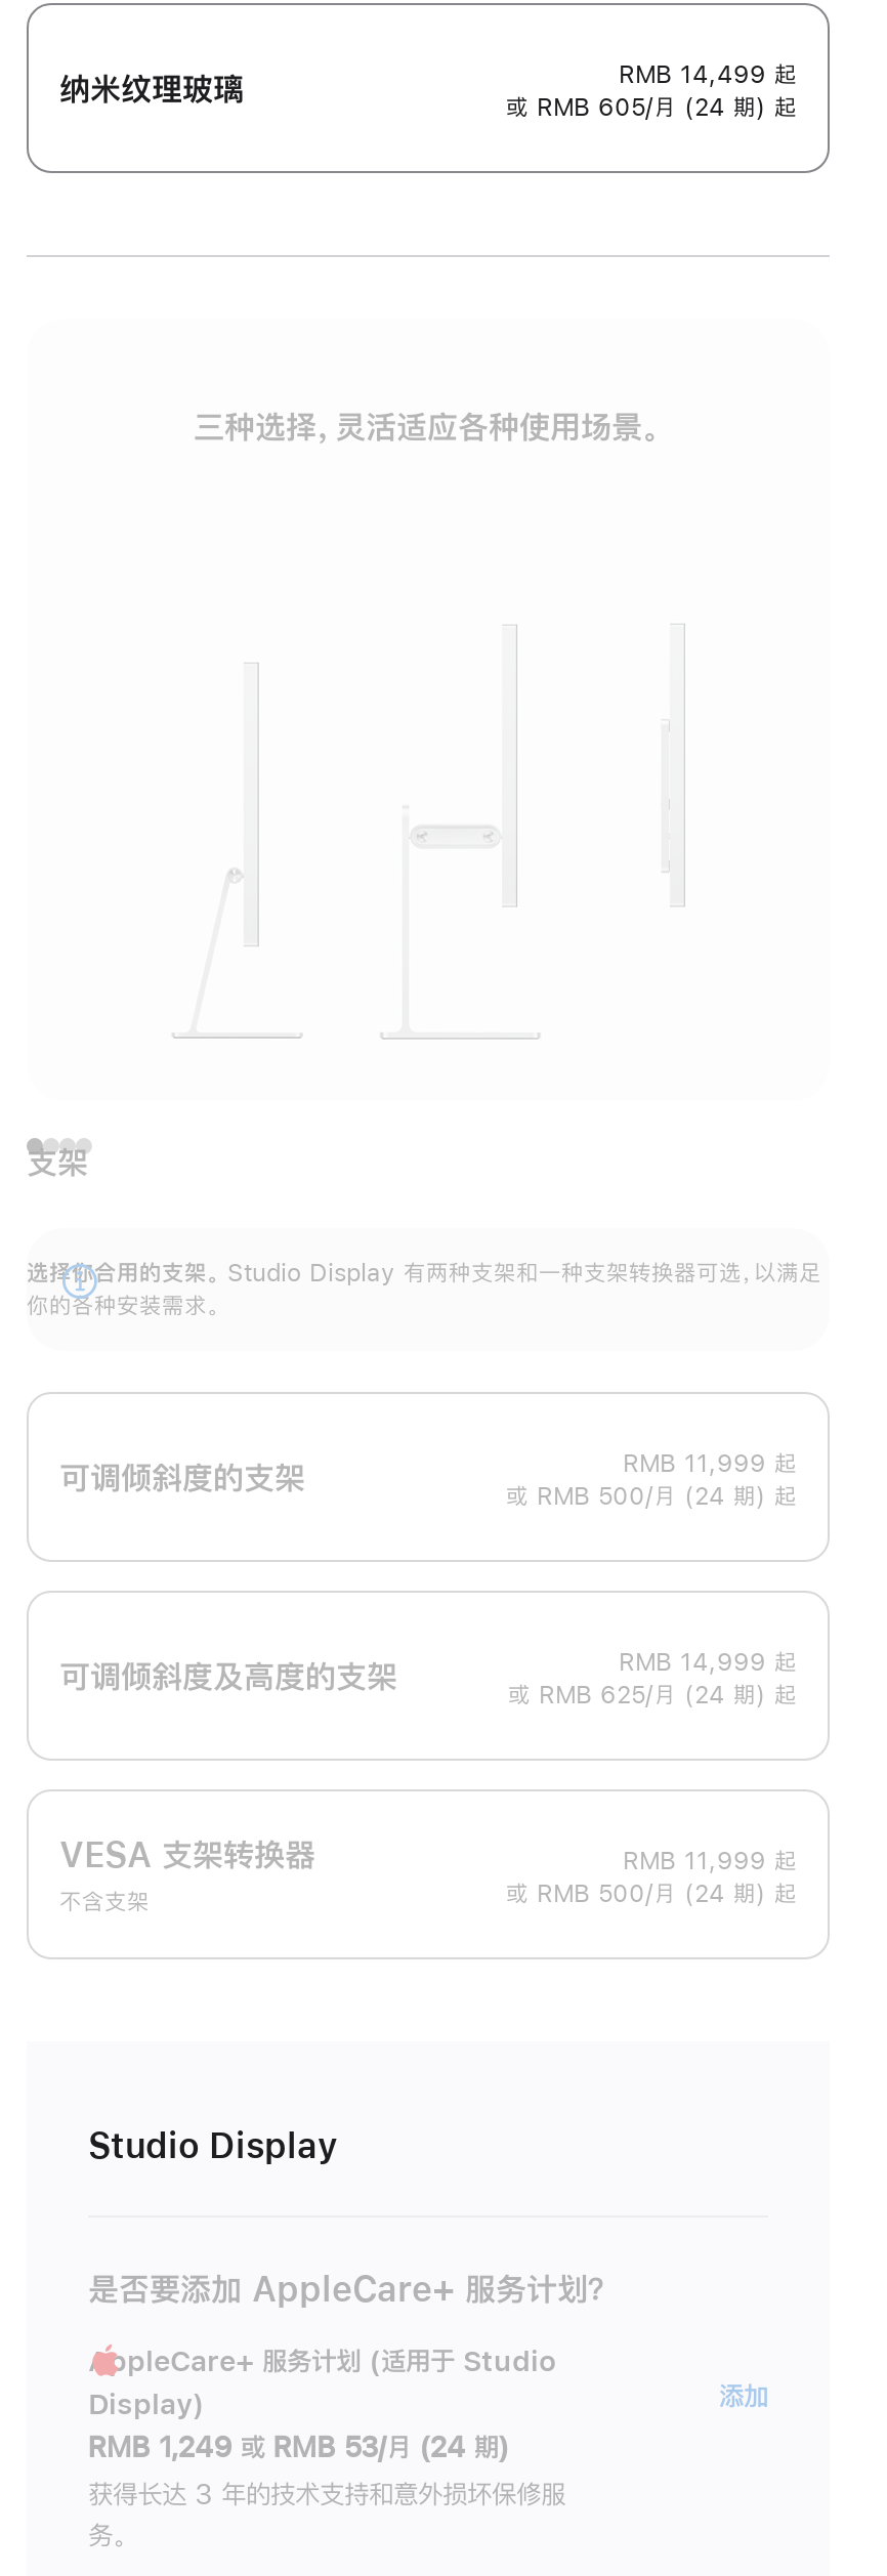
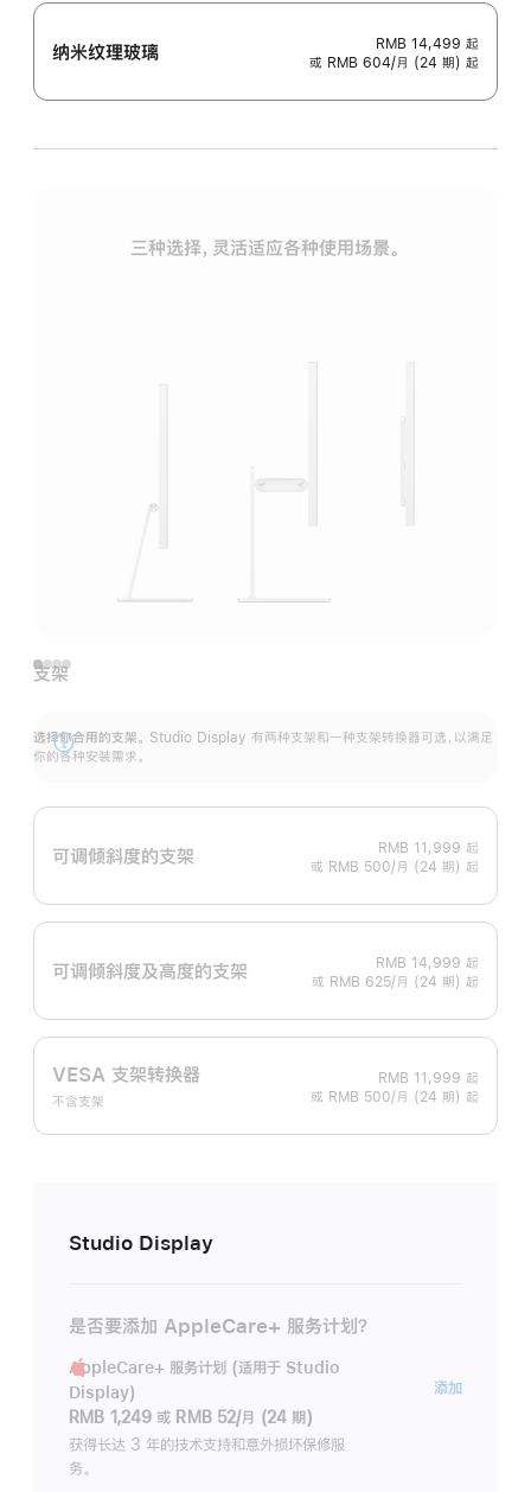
- 或 RMB 605/月 (24 期) 起
+ 或 RMB 604/月 (24 期) 起

- RMB 1,249 或 RMB 53/月 (24 期)
+ RMB 1,249 或 RMB 52/月 (24 期)
